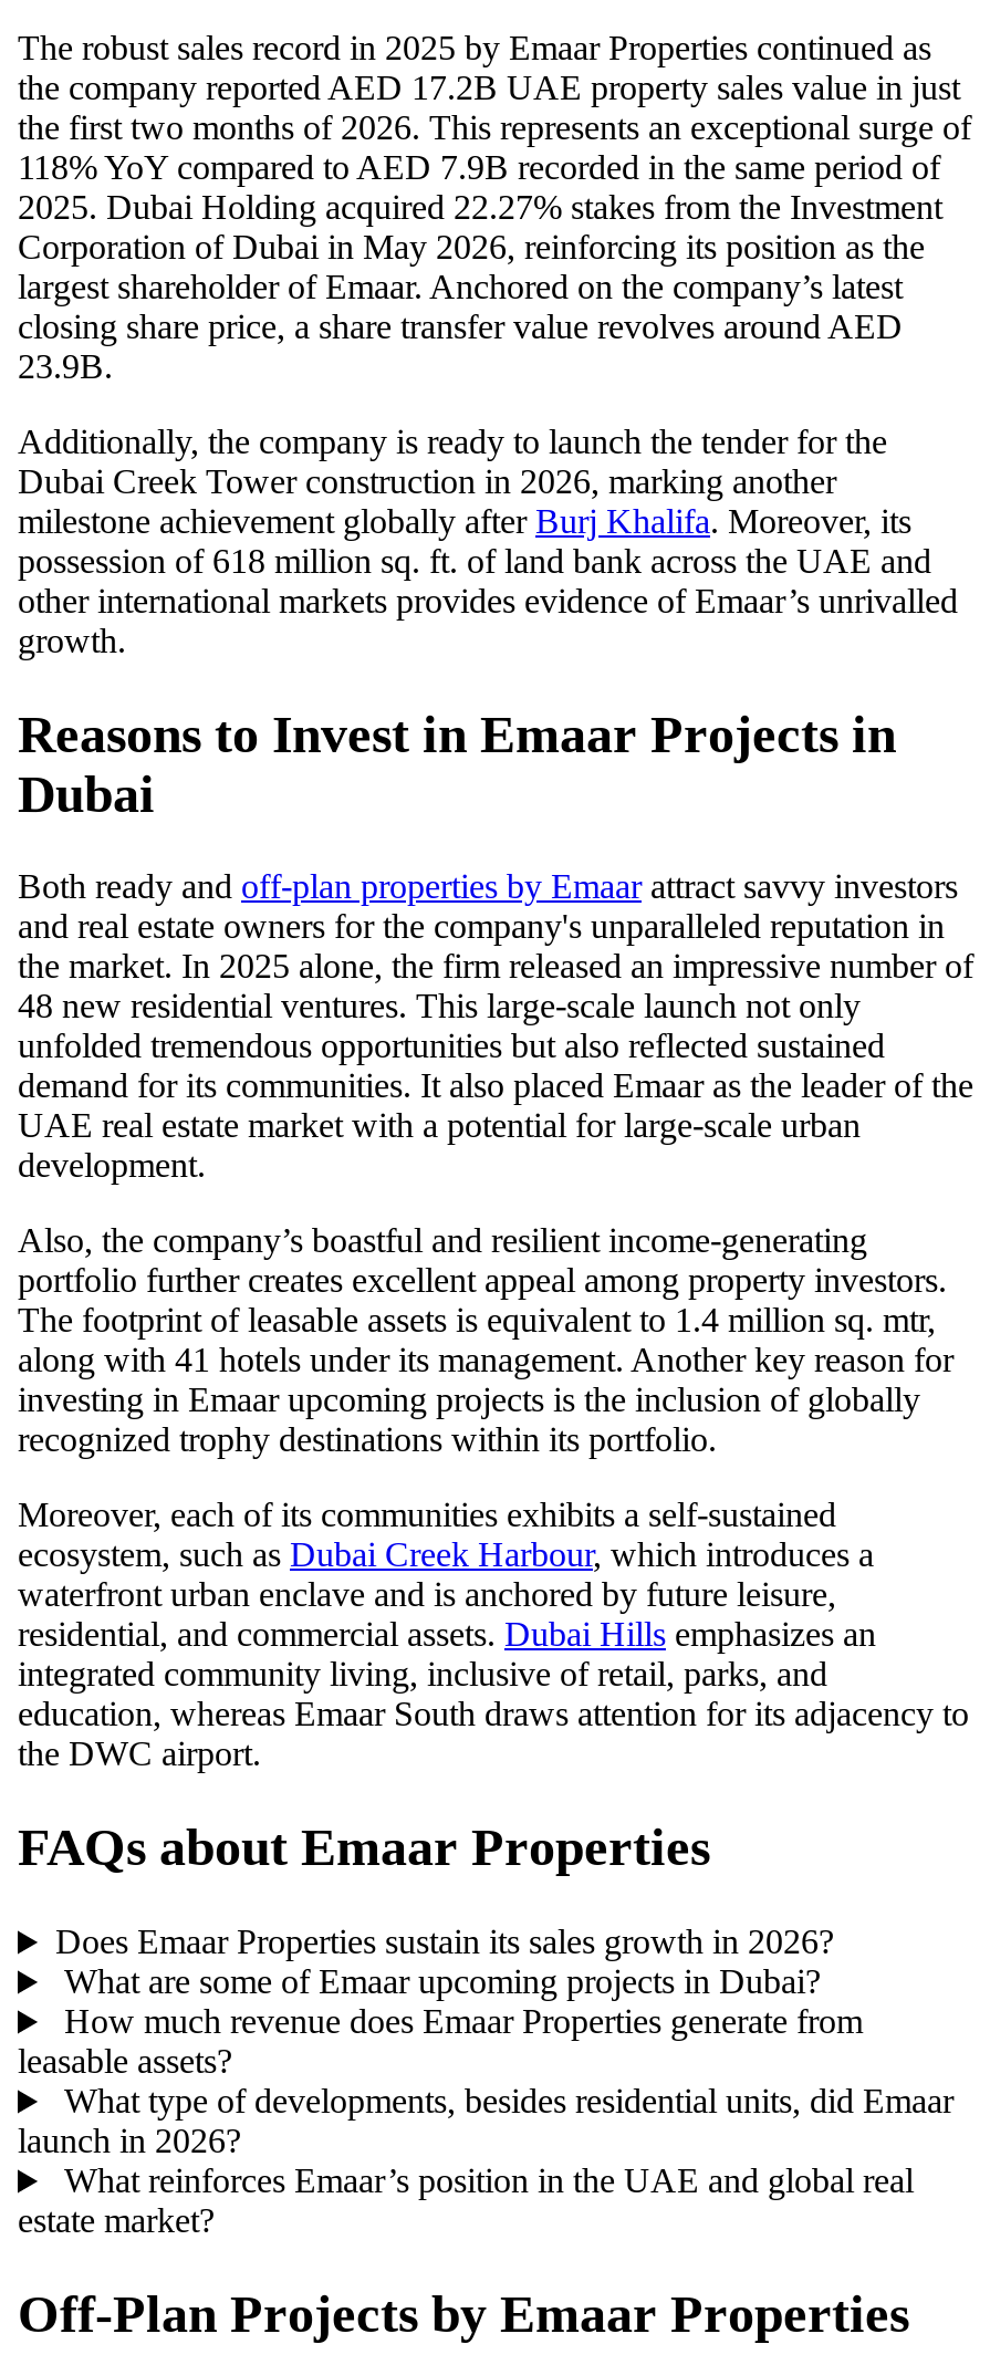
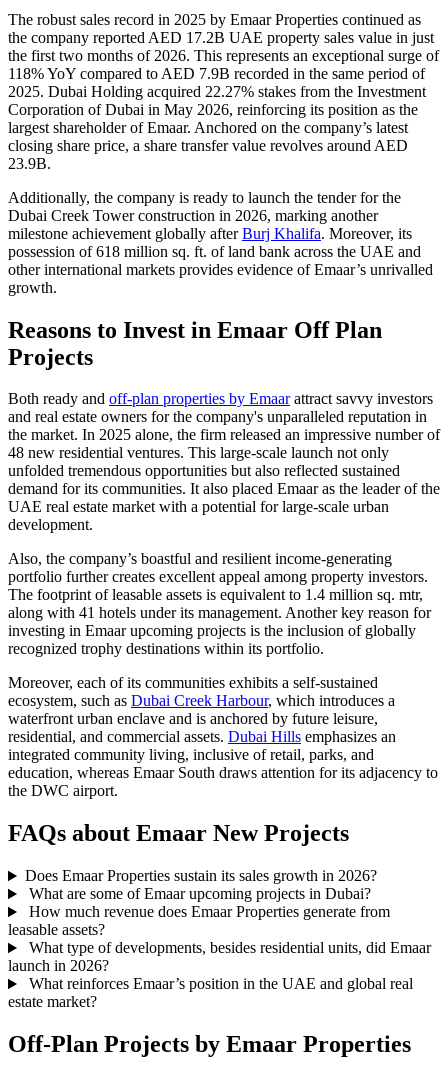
- Reasons to Invest in Emaar Projects in
- Dubai
+ Reasons to Invest in Emaar Off Plan
+ Projects

- FAQs about Emaar Properties
+ FAQs about Emaar New Projects
